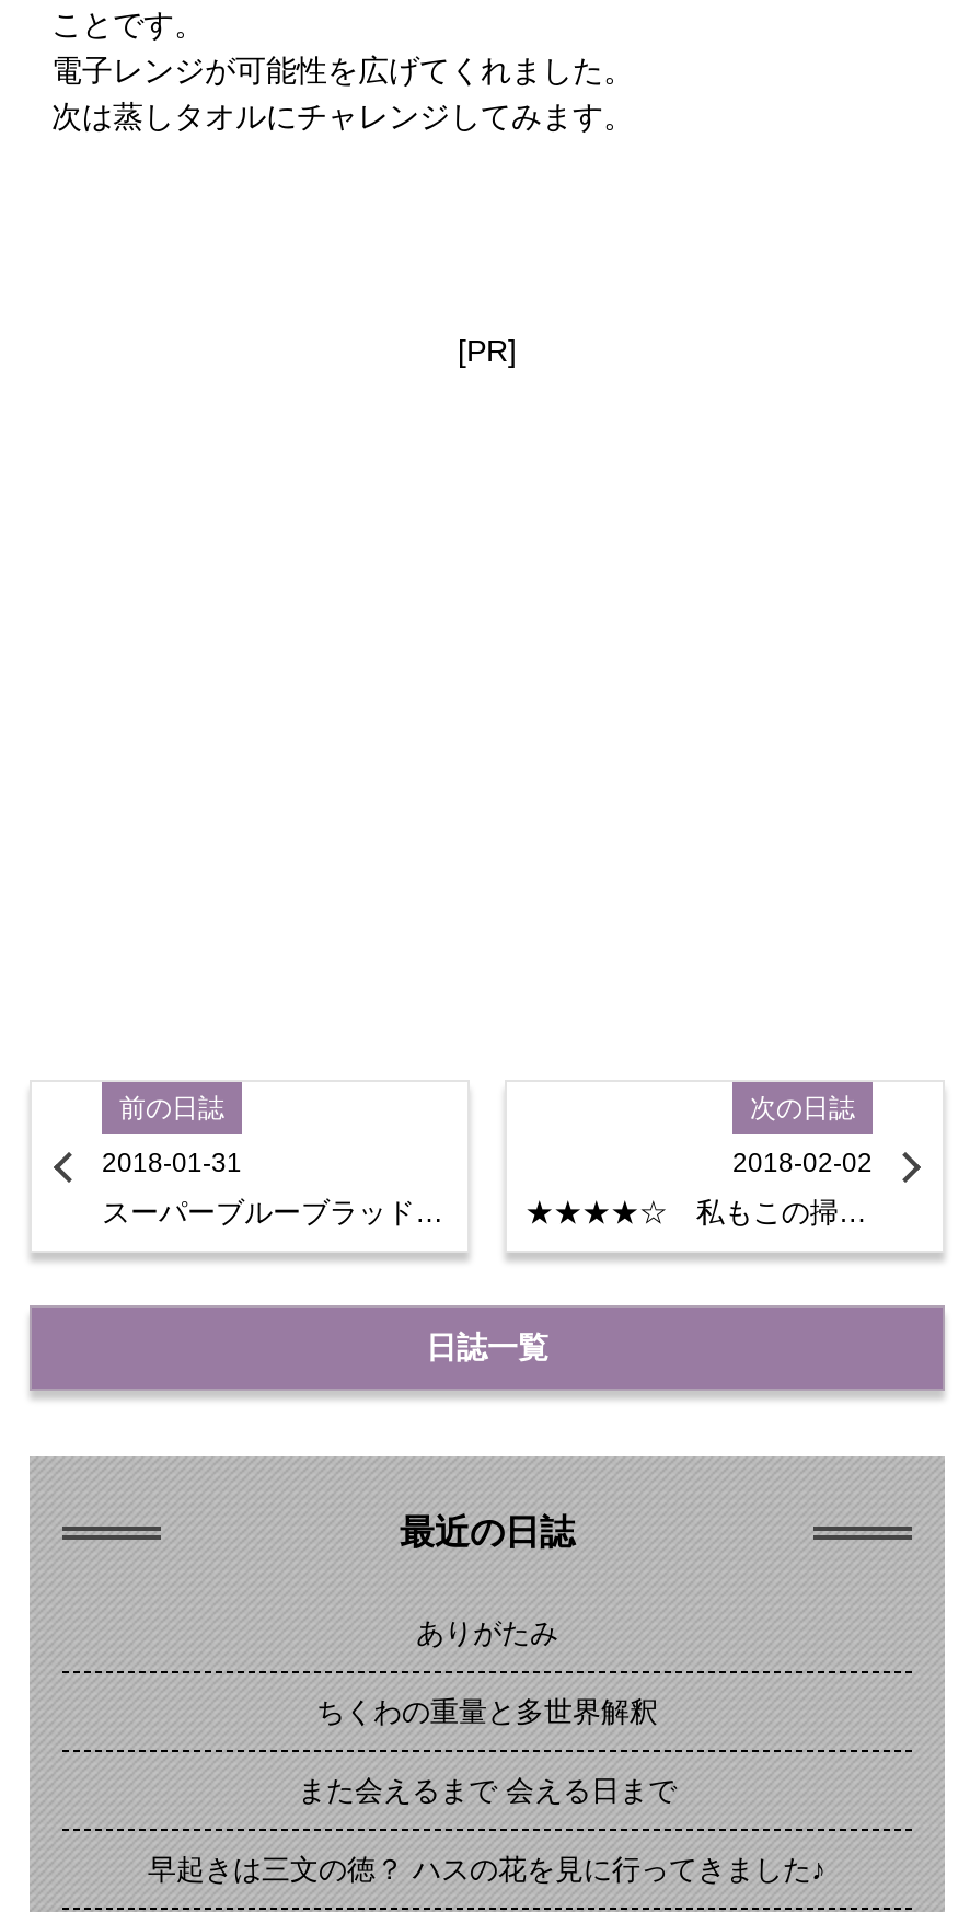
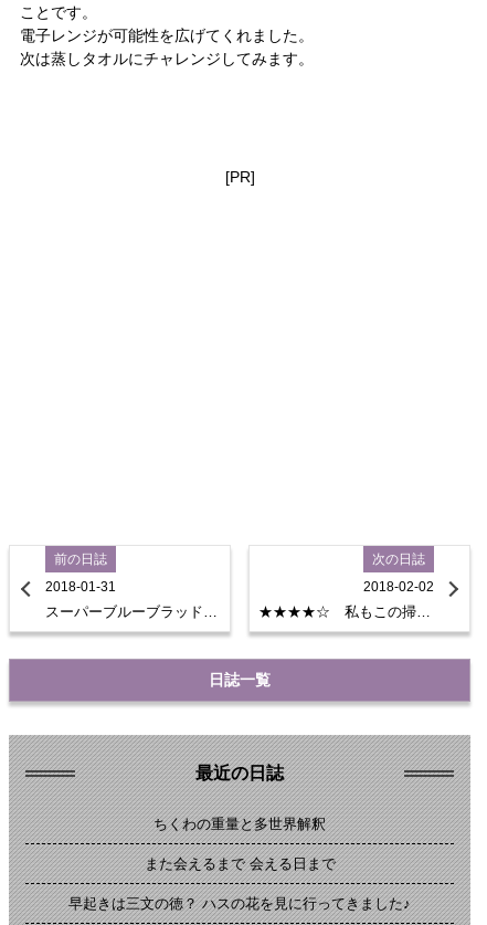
- ありがたみ
